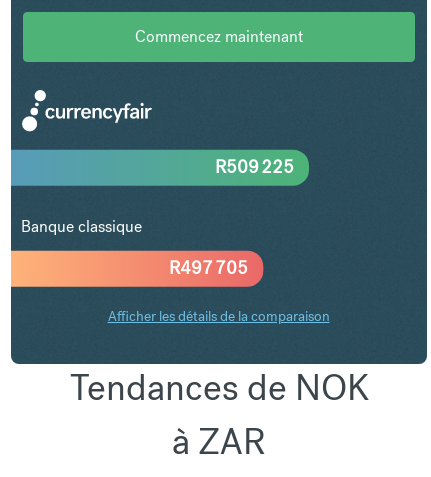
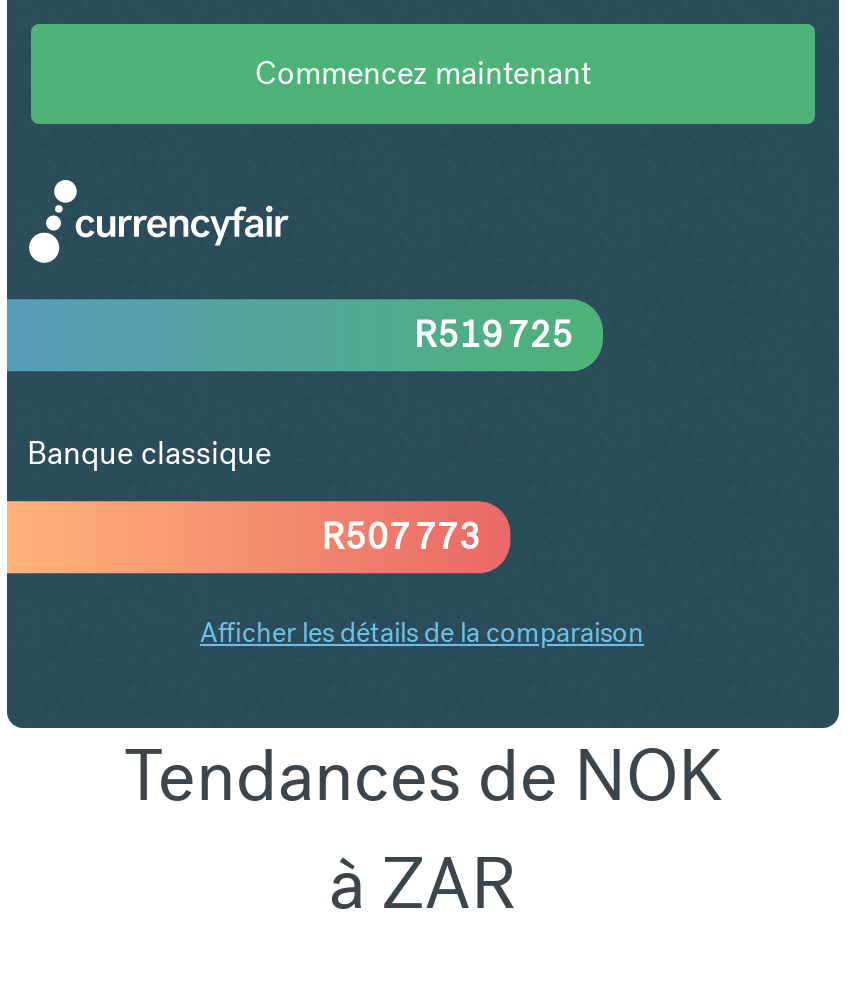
- R509 225
+ R519 725

- R497 705
+ R507 773
